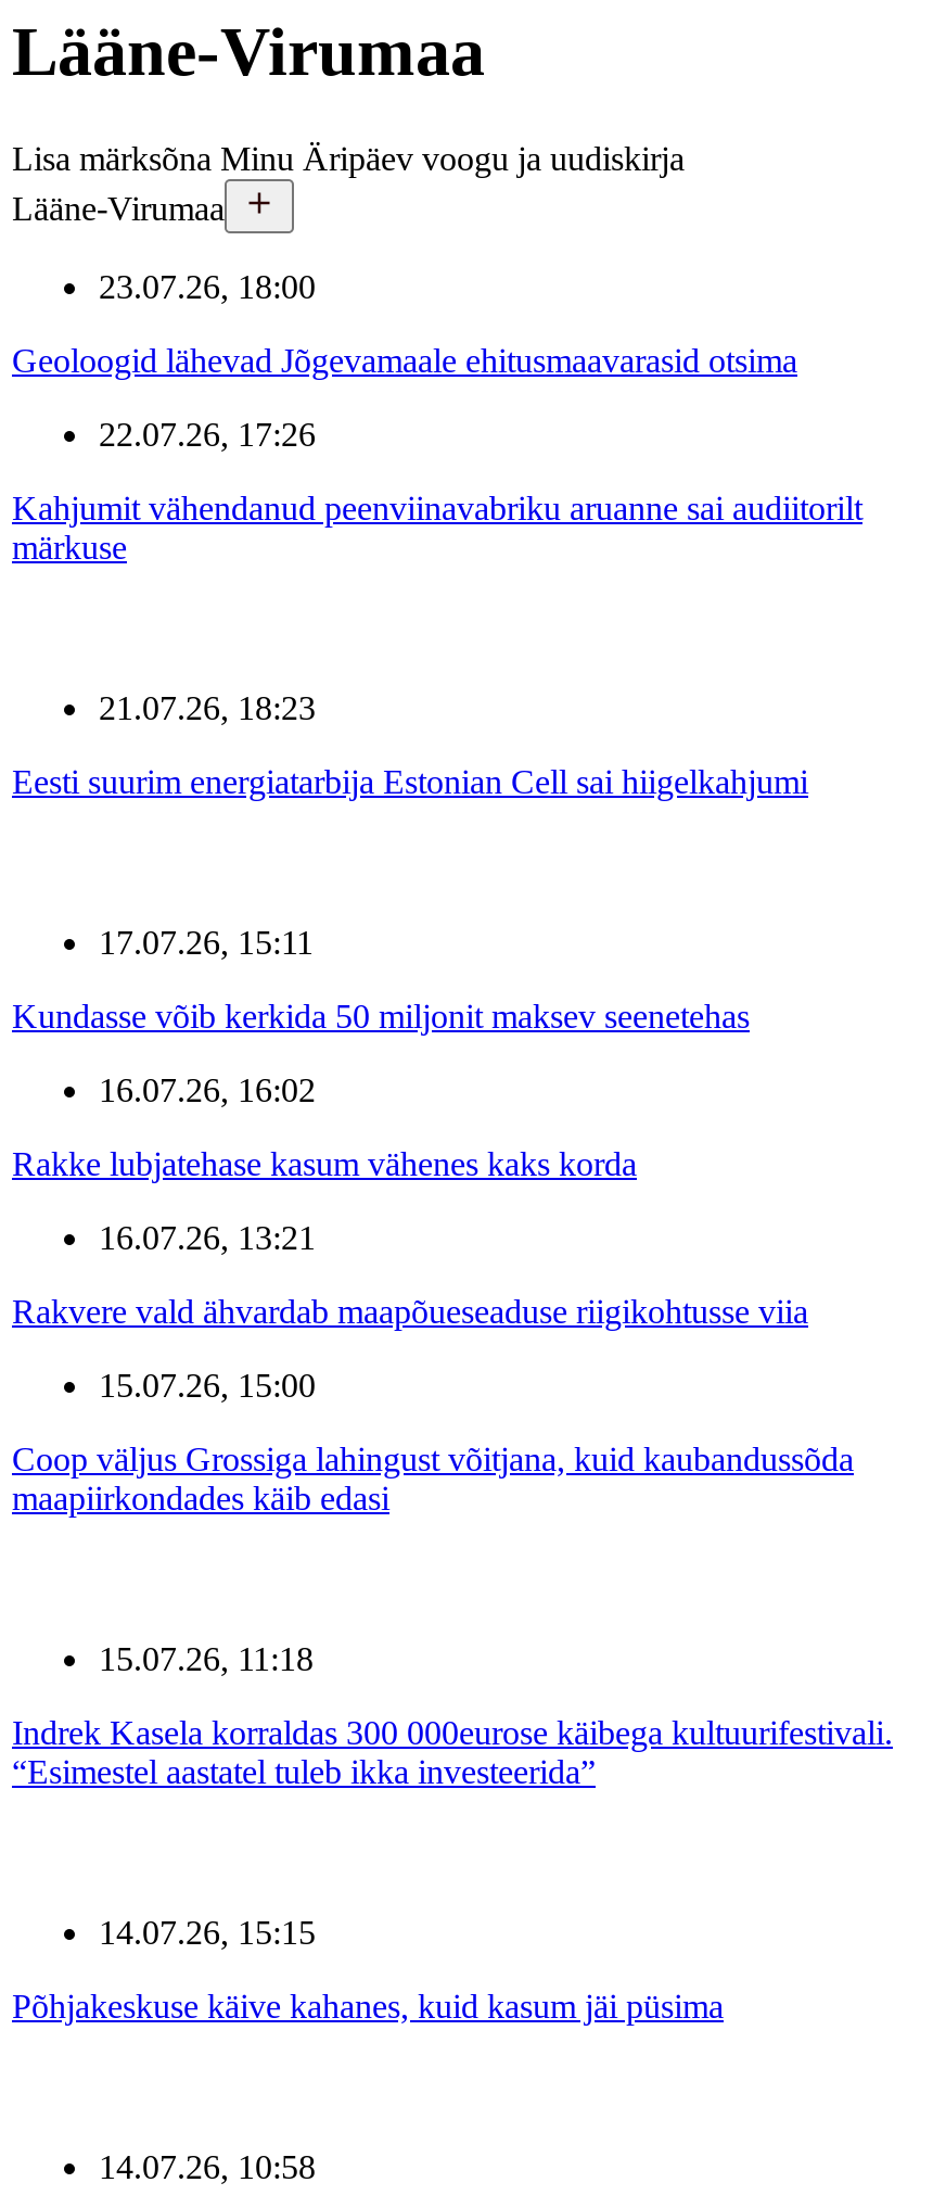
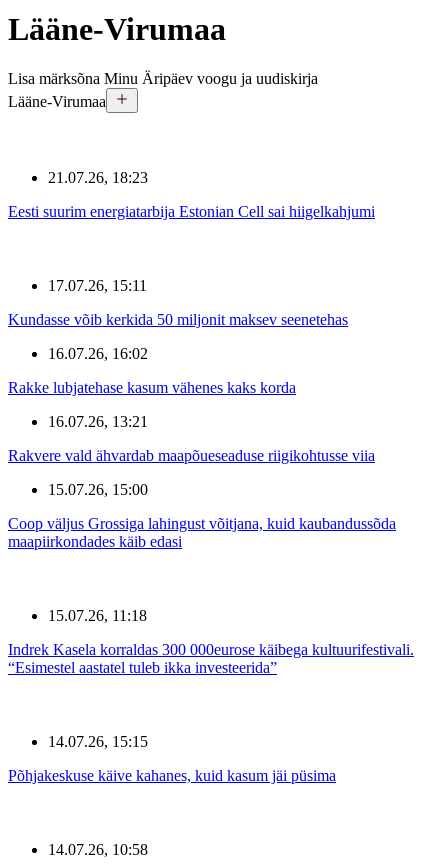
- 23.07.26, 18:00
- Geoloogid lähevad Jõgevamaale ehitusmaavarasid otsima
- 22.07.26, 17:26
- Kahjumit vähendanud peenviinavabriku aruanne sai audiitorilt
- märkuse
